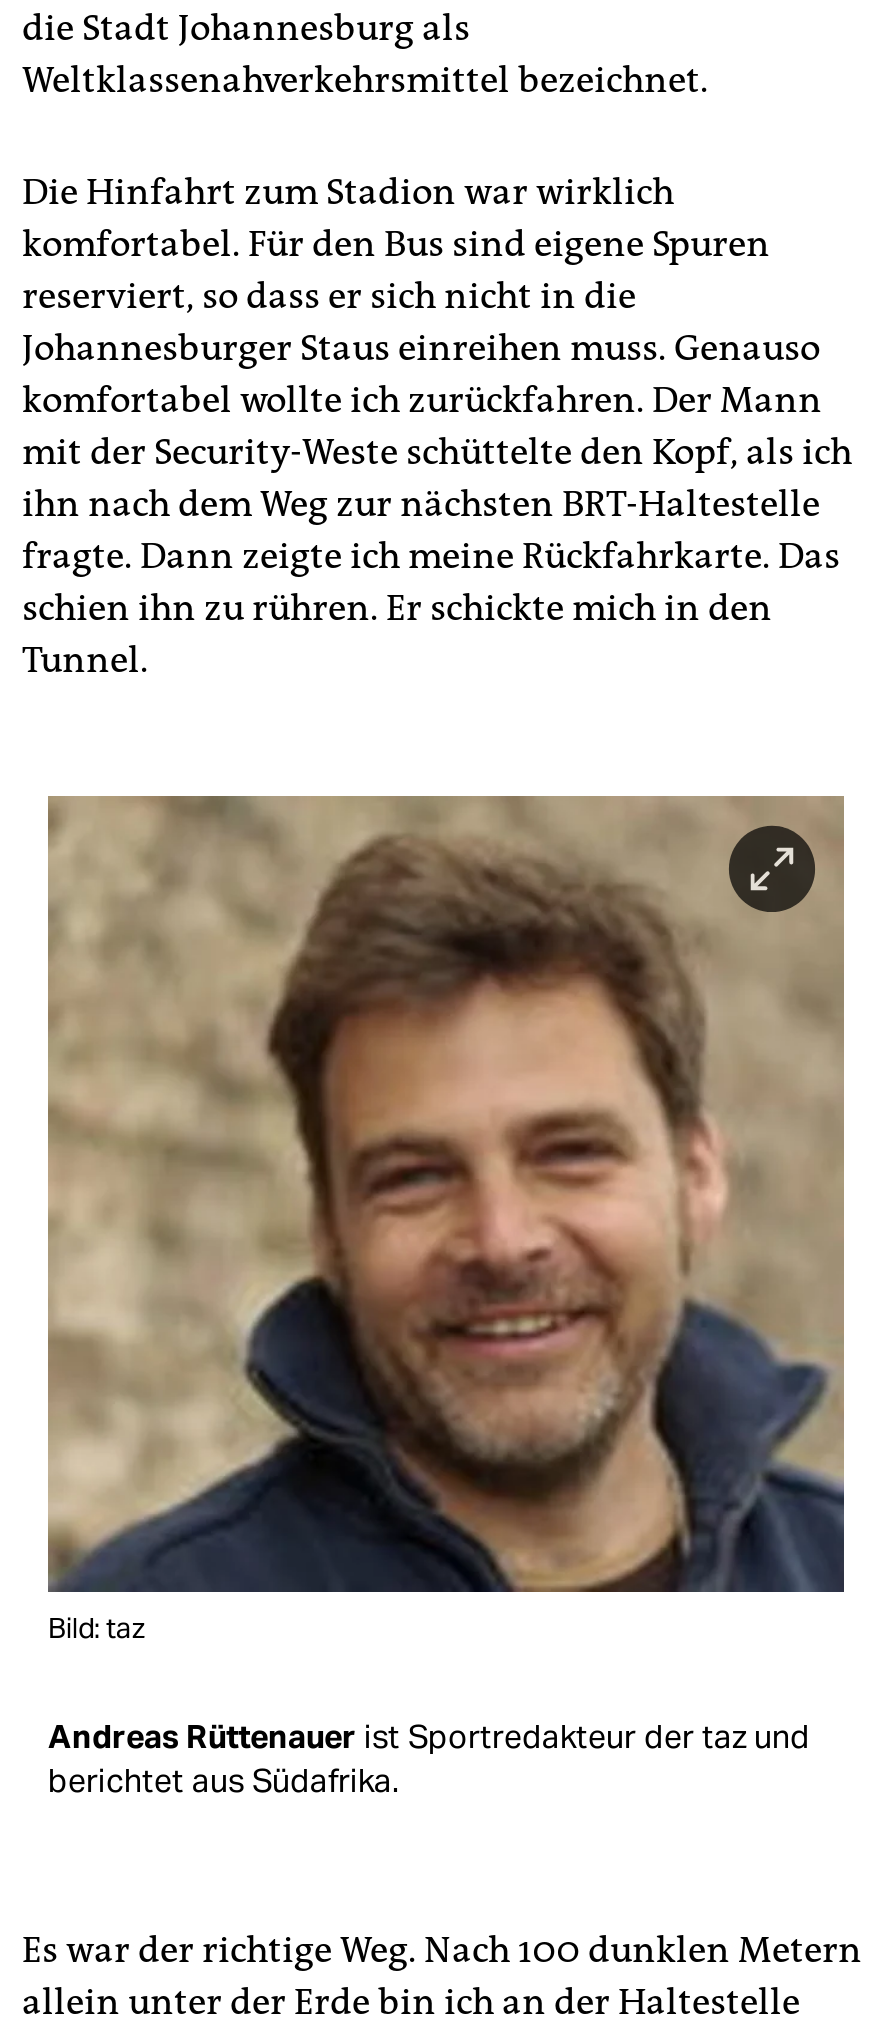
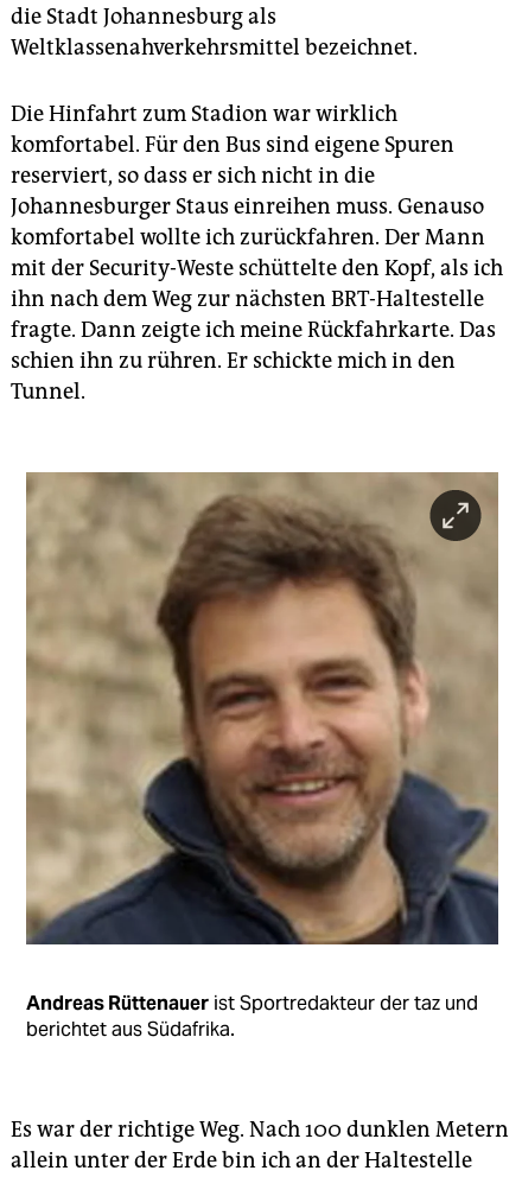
- Bild: taz
